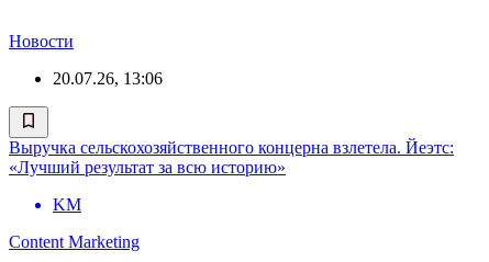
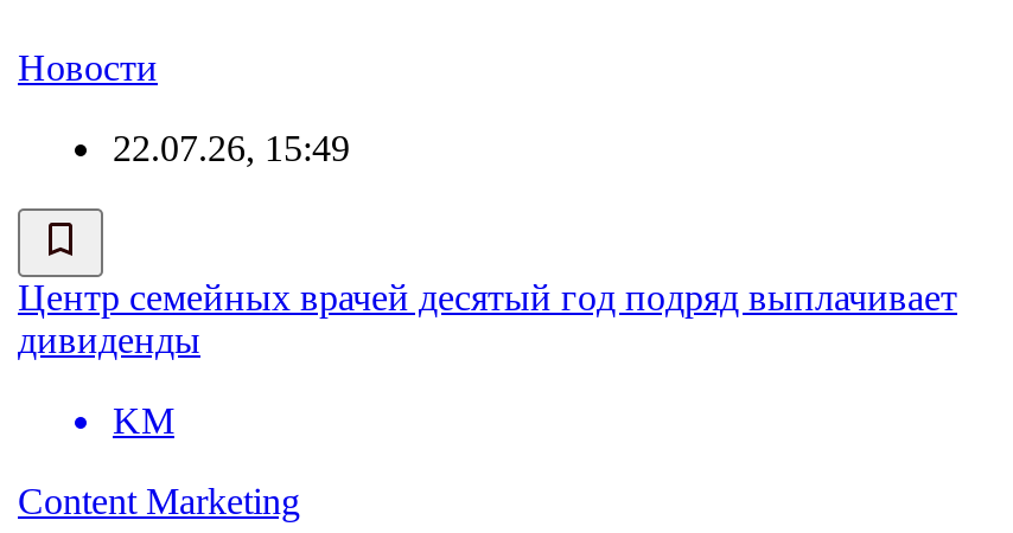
- 20.07.26, 13:06
+ 22.07.26, 15:49

- Выручка сельскохозяйственного концерна взлетела. Йеэтс:
- «Лучший результат за всю историю»
+ Центр семейных врачей десятый год подряд выплачивает
+ дивиденды
